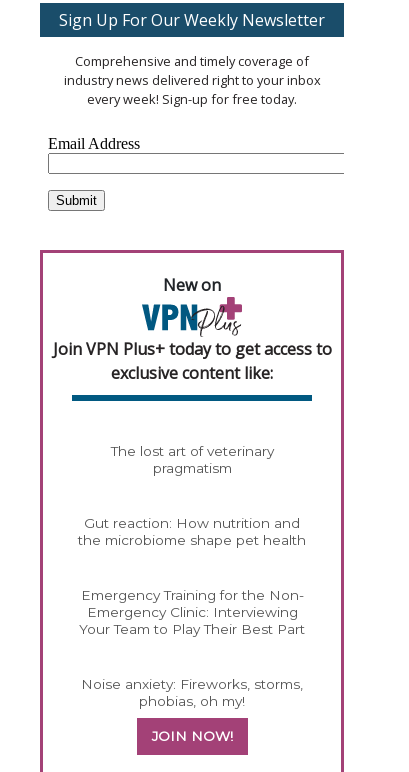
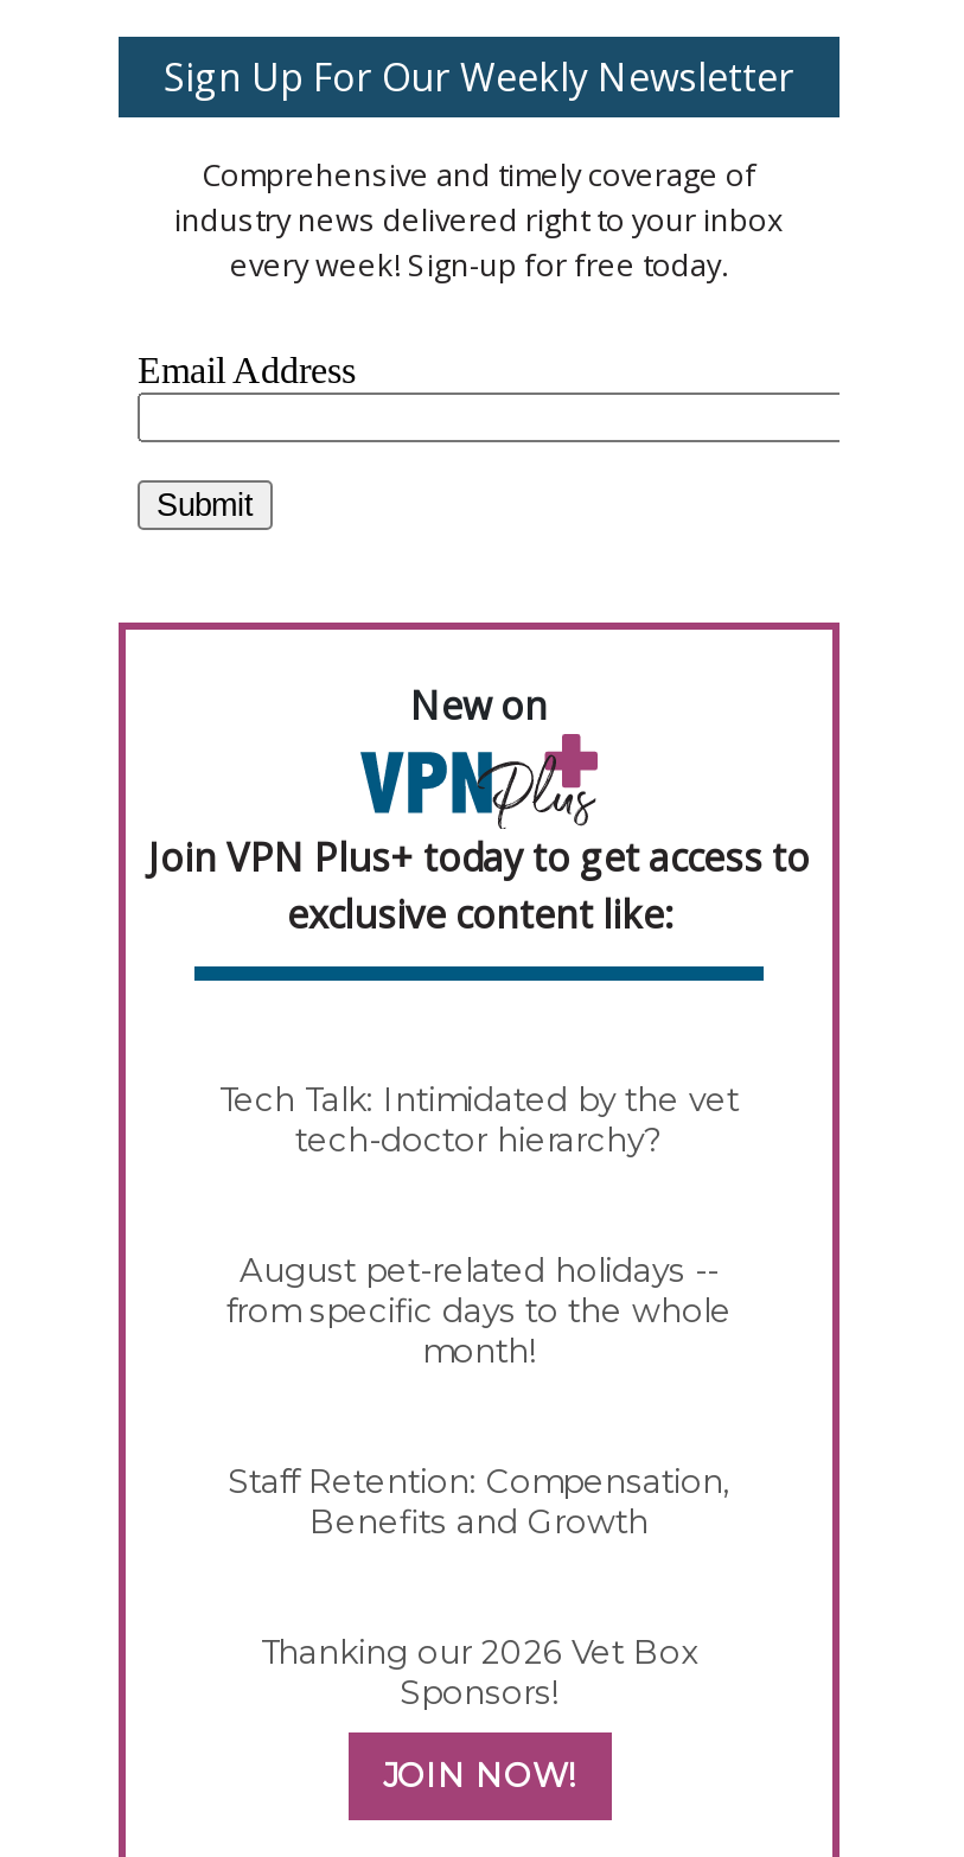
- The lost art of veterinary
- pragmatism
+ Tech Talk: Intimidated by the vet
+ tech-doctor hierarchy?

- Gut reaction: How nutrition and
- the microbiome shape pet health
+ August pet-related holidays --
+ from specific days to the whole
+ month!

- Emergency Training for the Non-
- Emergency Clinic: Interviewing
- Your Team to Play Their Best Part
+ Staff Retention: Compensation,
+ Benefits and Growth

- Noise anxiety: Fireworks, storms,
- phobias, oh my!
+ Thanking our 2026 Vet Box
+ Sponsors!
